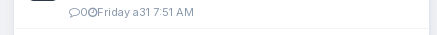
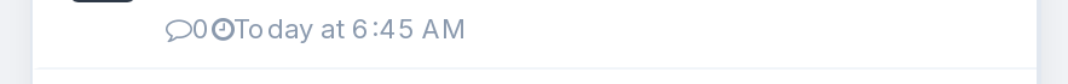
- 0 Friday a31 7:51 AM
+ 0 Today at 6:45 AM
